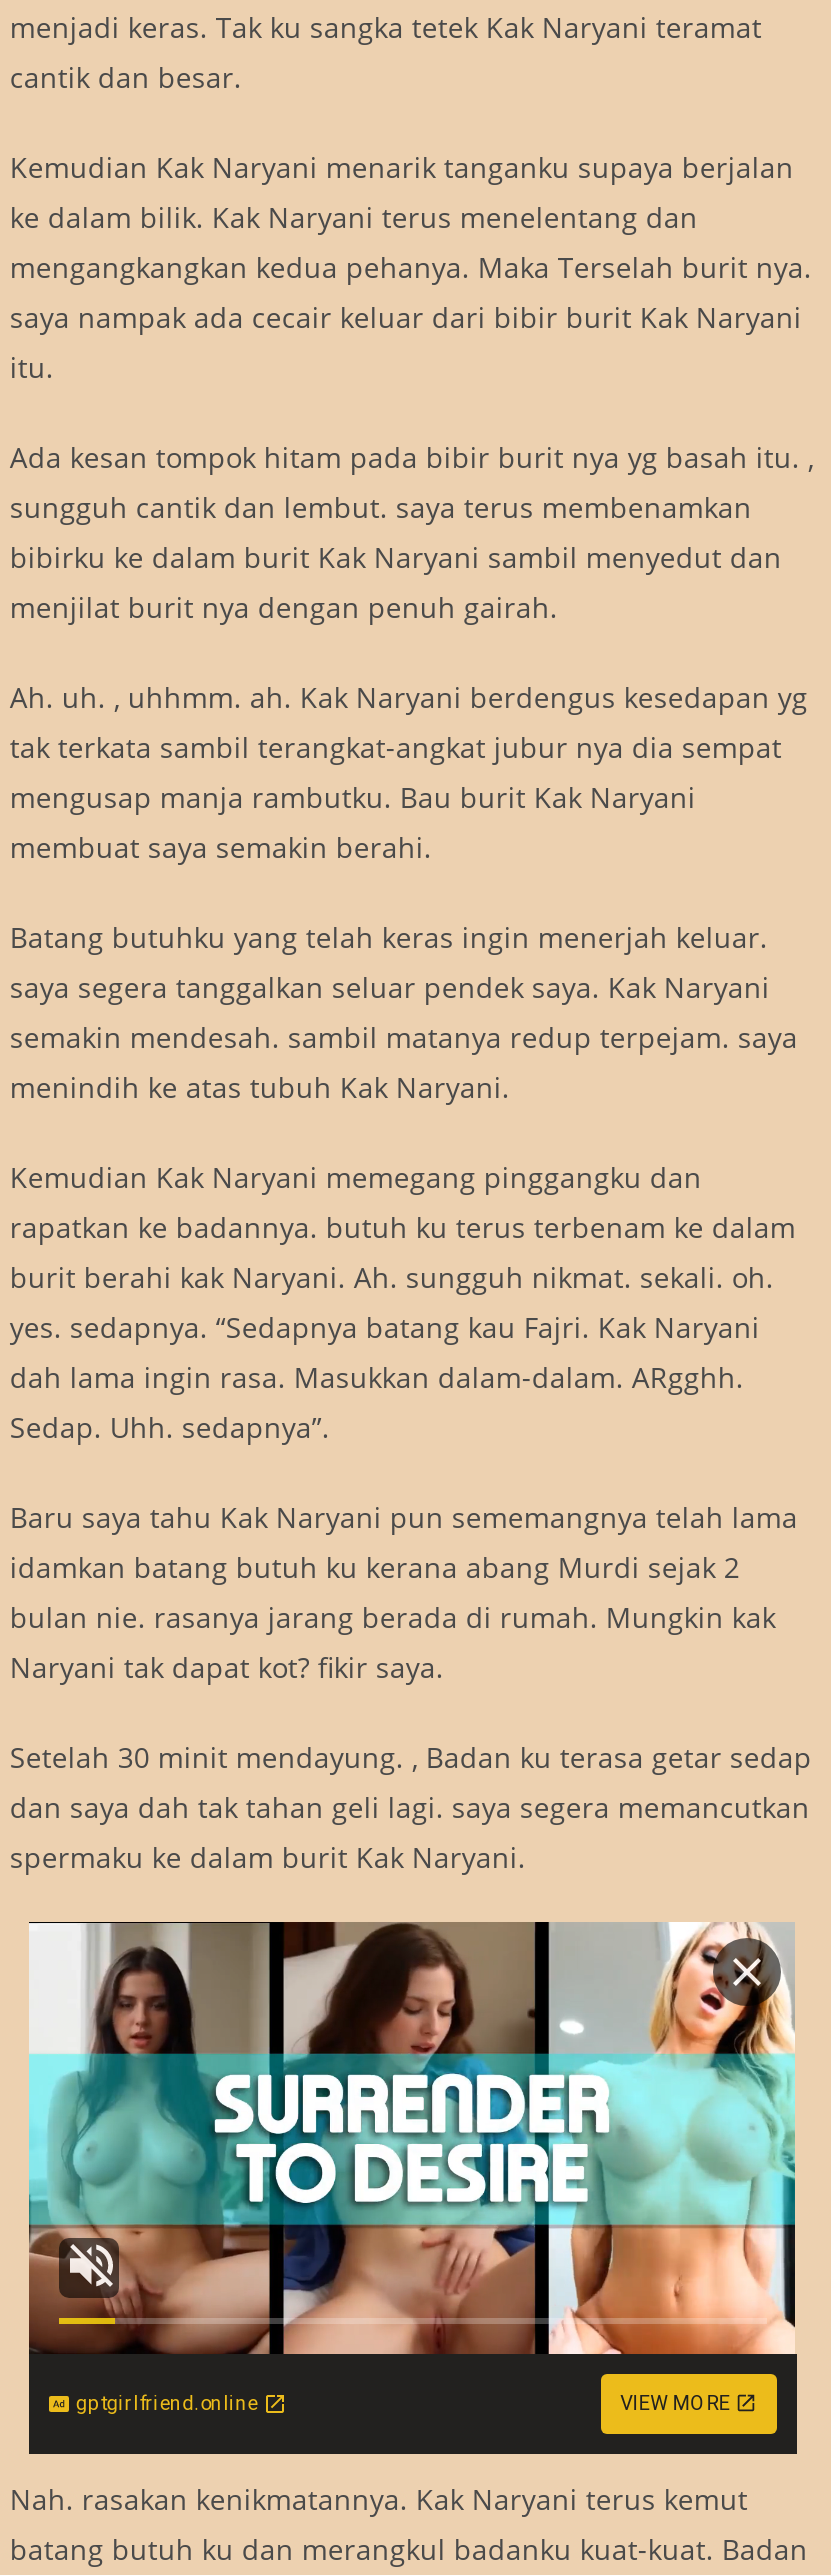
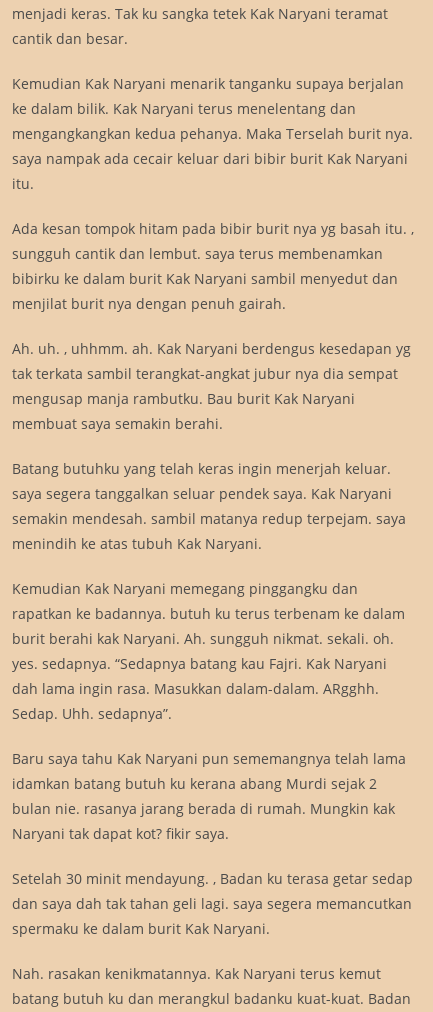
- [image]
- gptgirlfriend.online
- VIEW MORE
